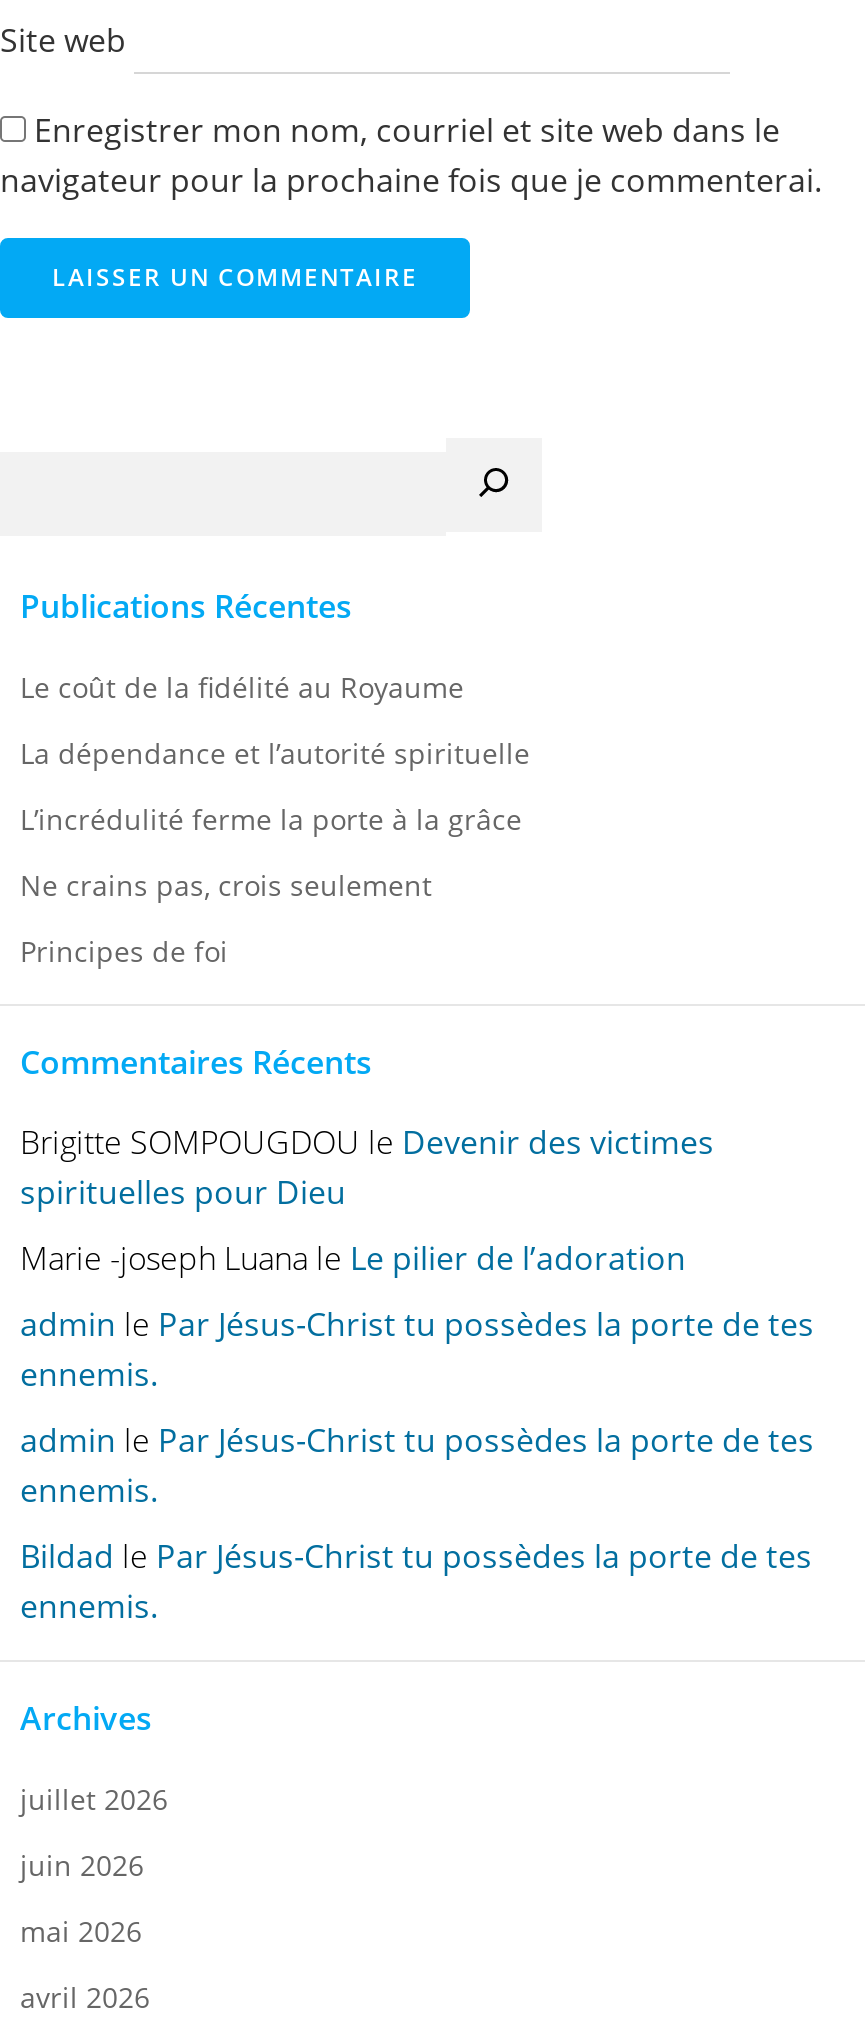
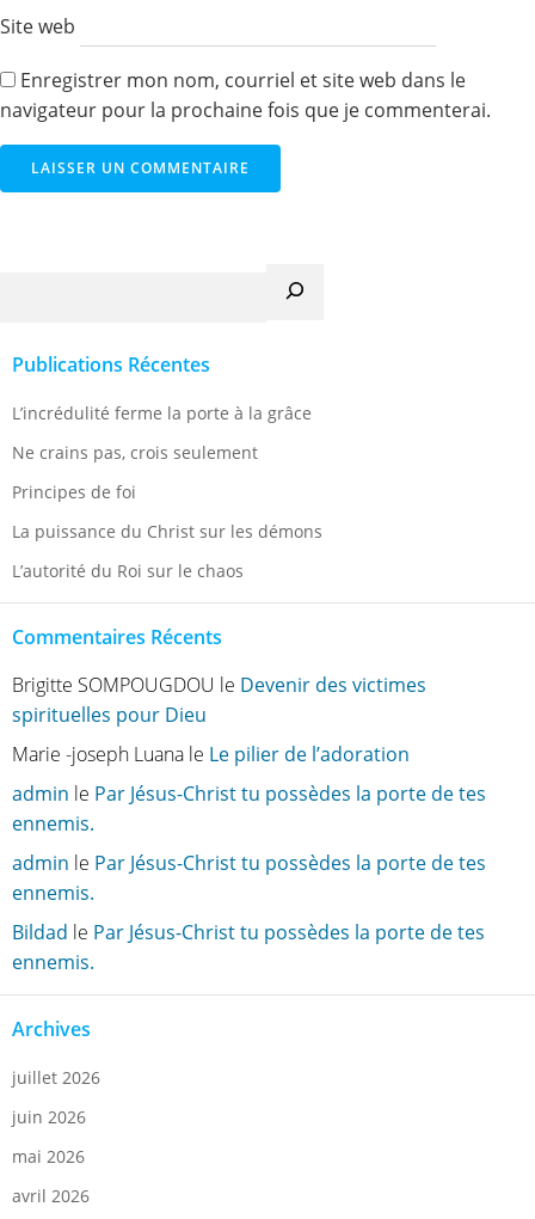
- Le coût de la fidélité au Royaume
- La dépendance et l’autorité spirituelle

moved up: L’incrédulité ferme la porte à la grâce | Ne crains pas, crois seulement | Principes de foi

+ La puissance du Christ sur les démons
+ L’autorité du Roi sur le chaos
